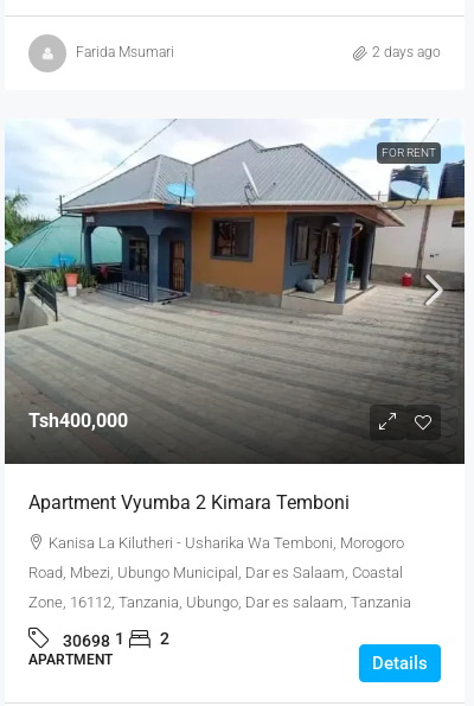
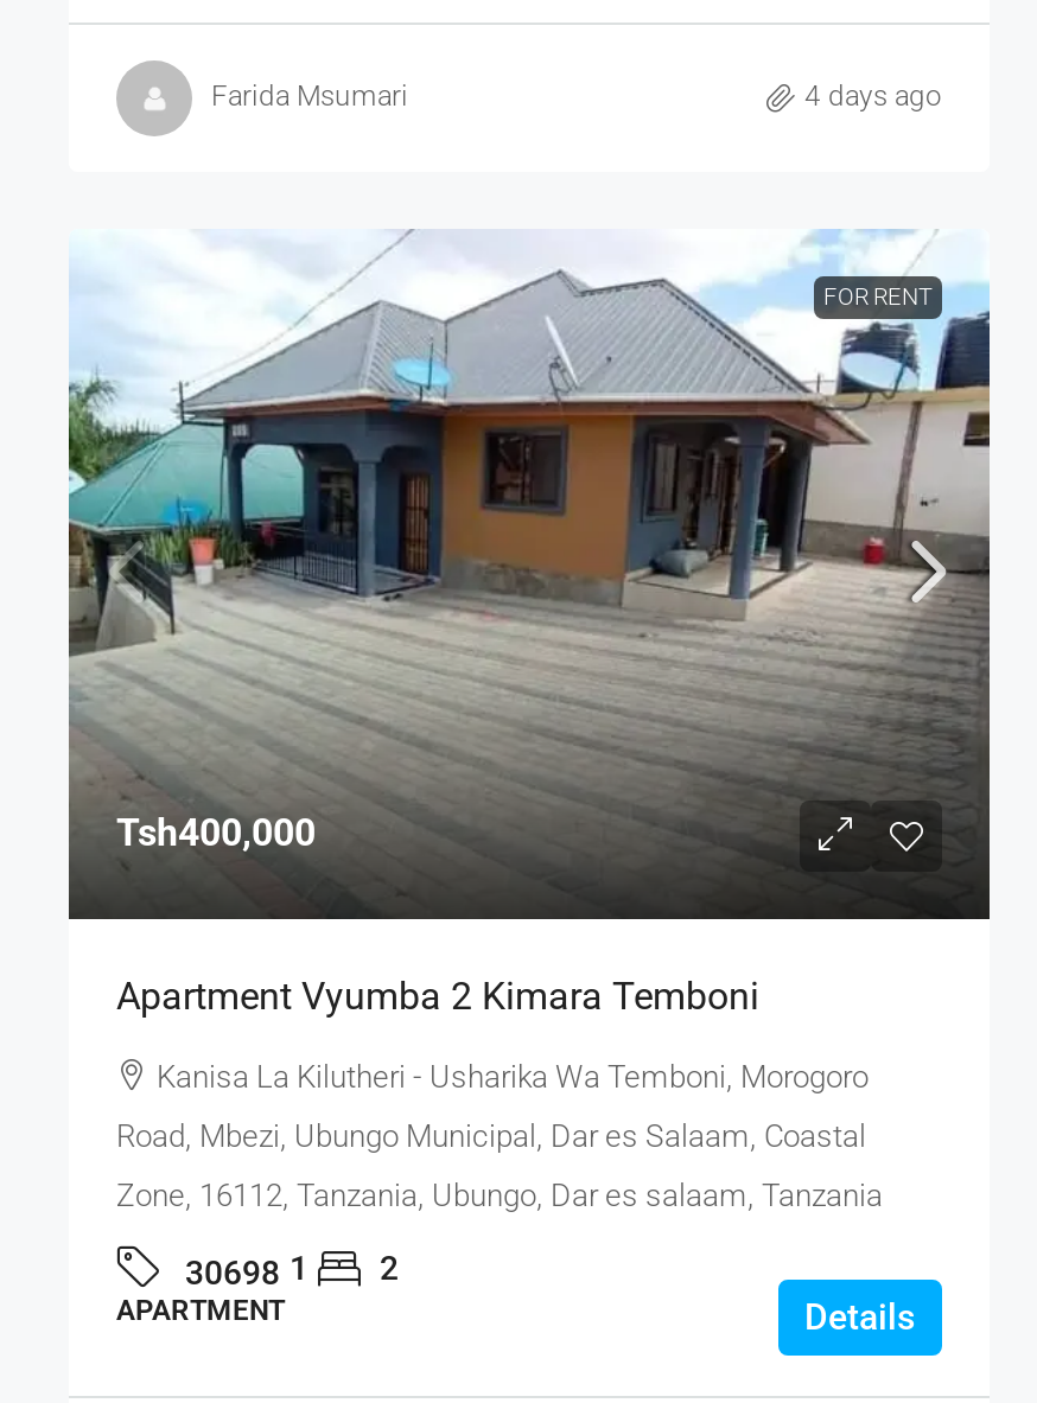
- 2 days ago
+ 4 days ago
